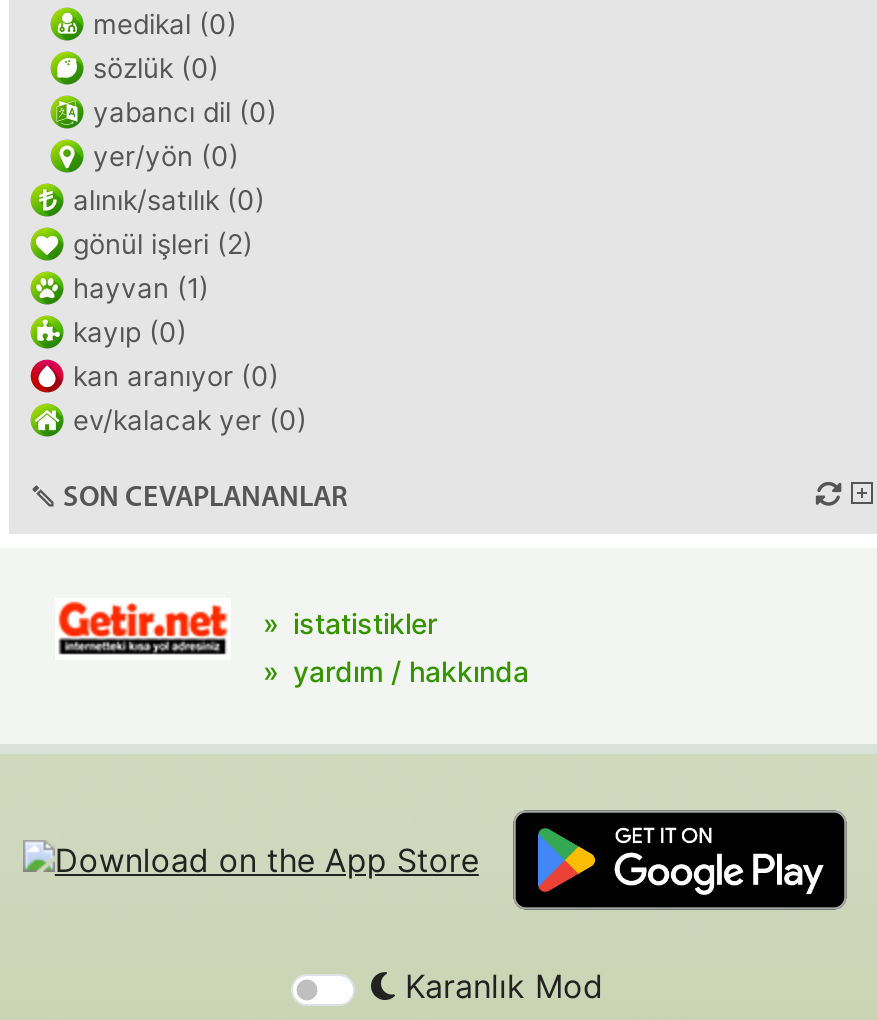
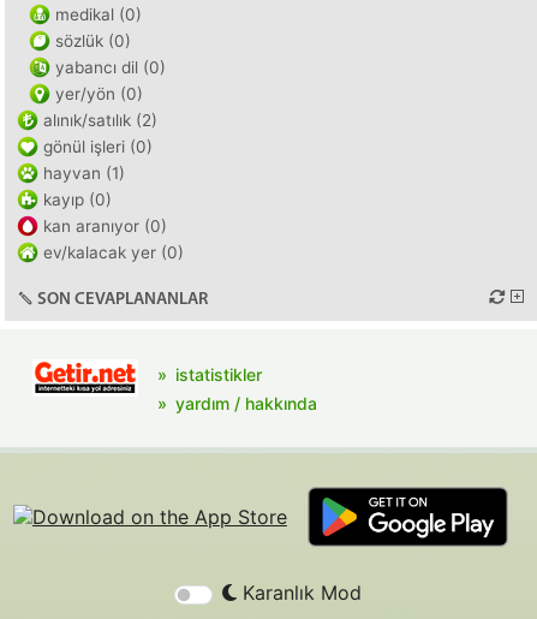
- alınık/satılık (0)
+ alınık/satılık (2)

- gönül işleri (2)
+ gönül işleri (0)
